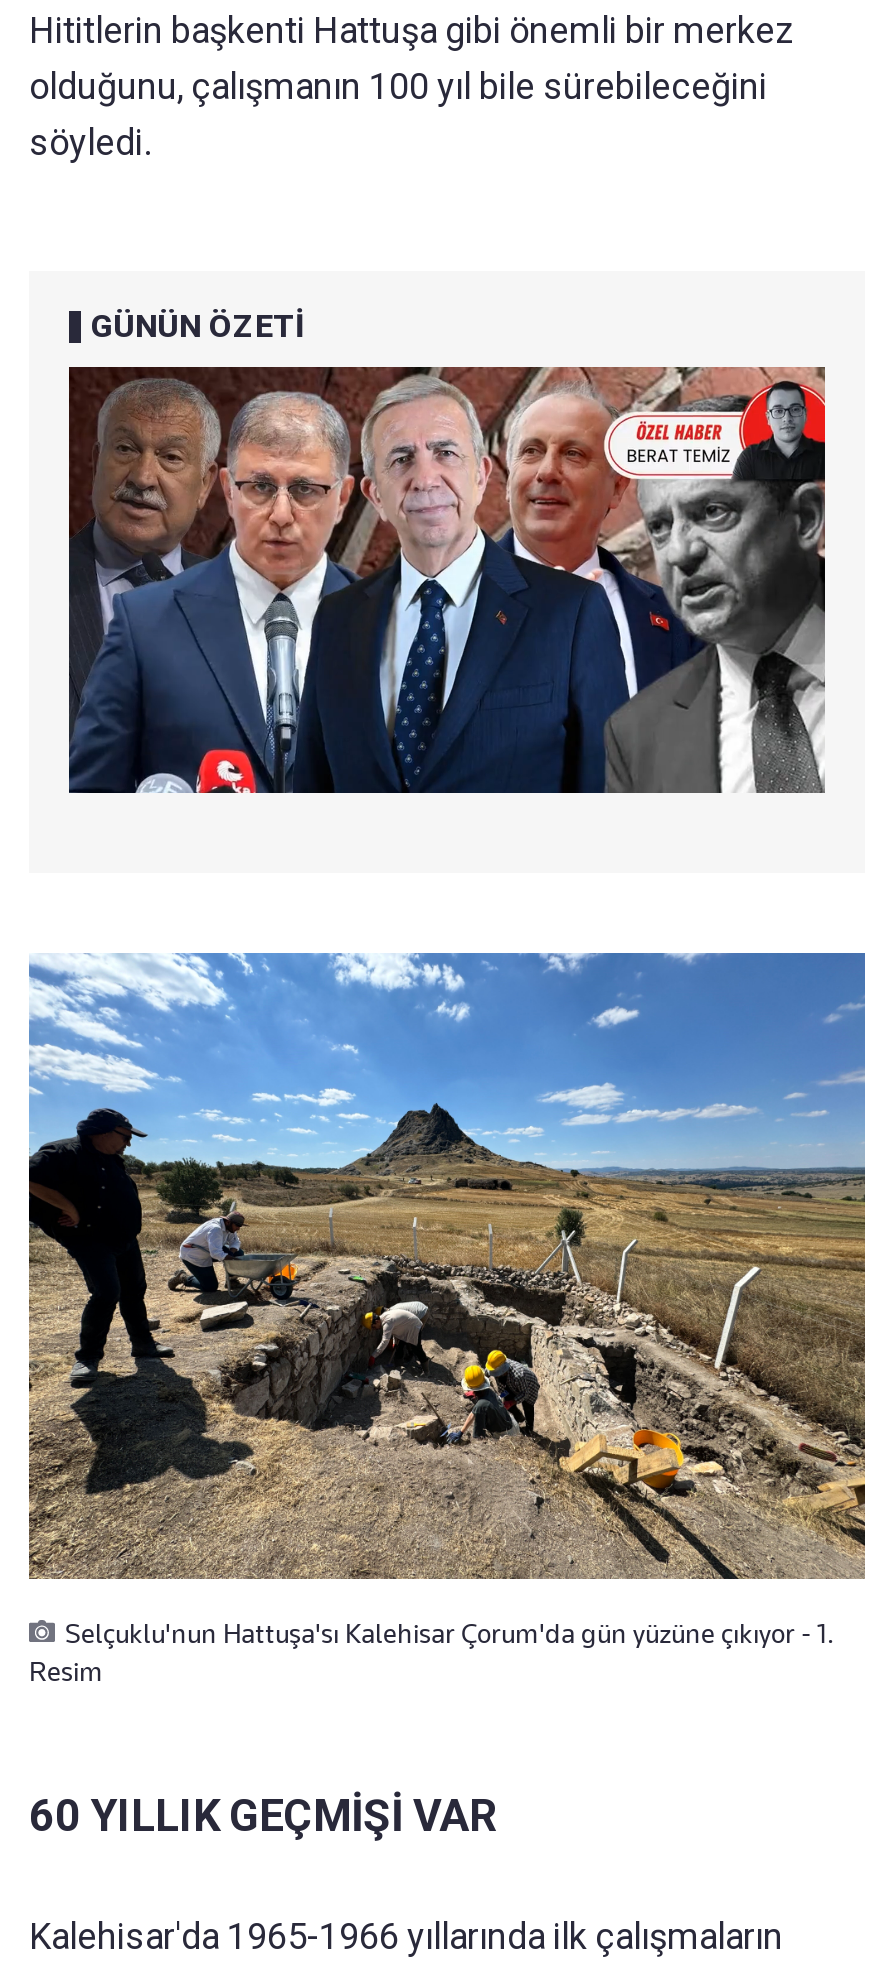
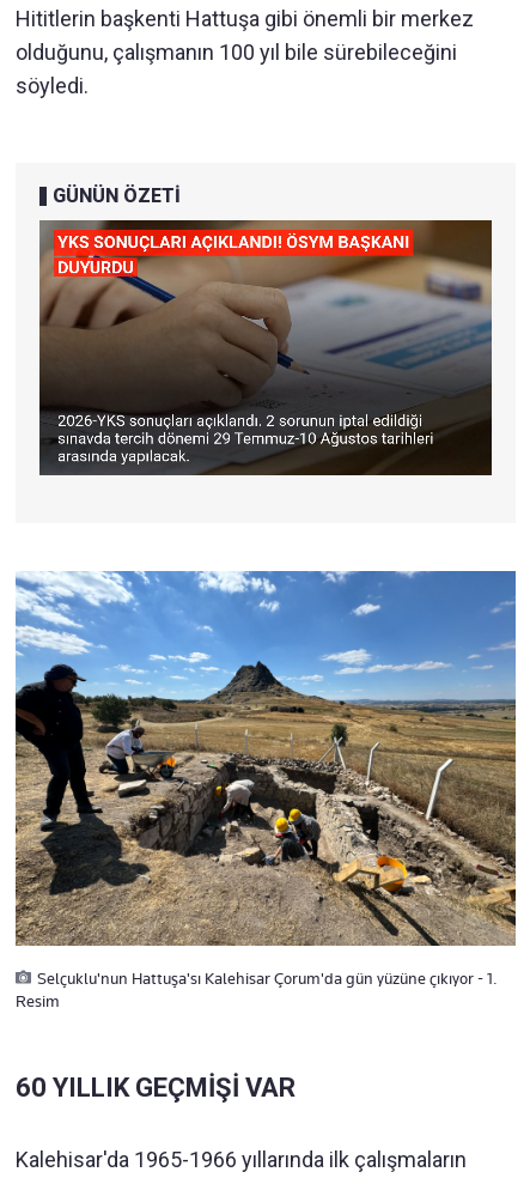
- [image]
+ [image]
